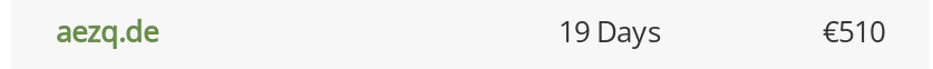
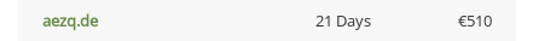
- 19 Days
+ 21 Days
